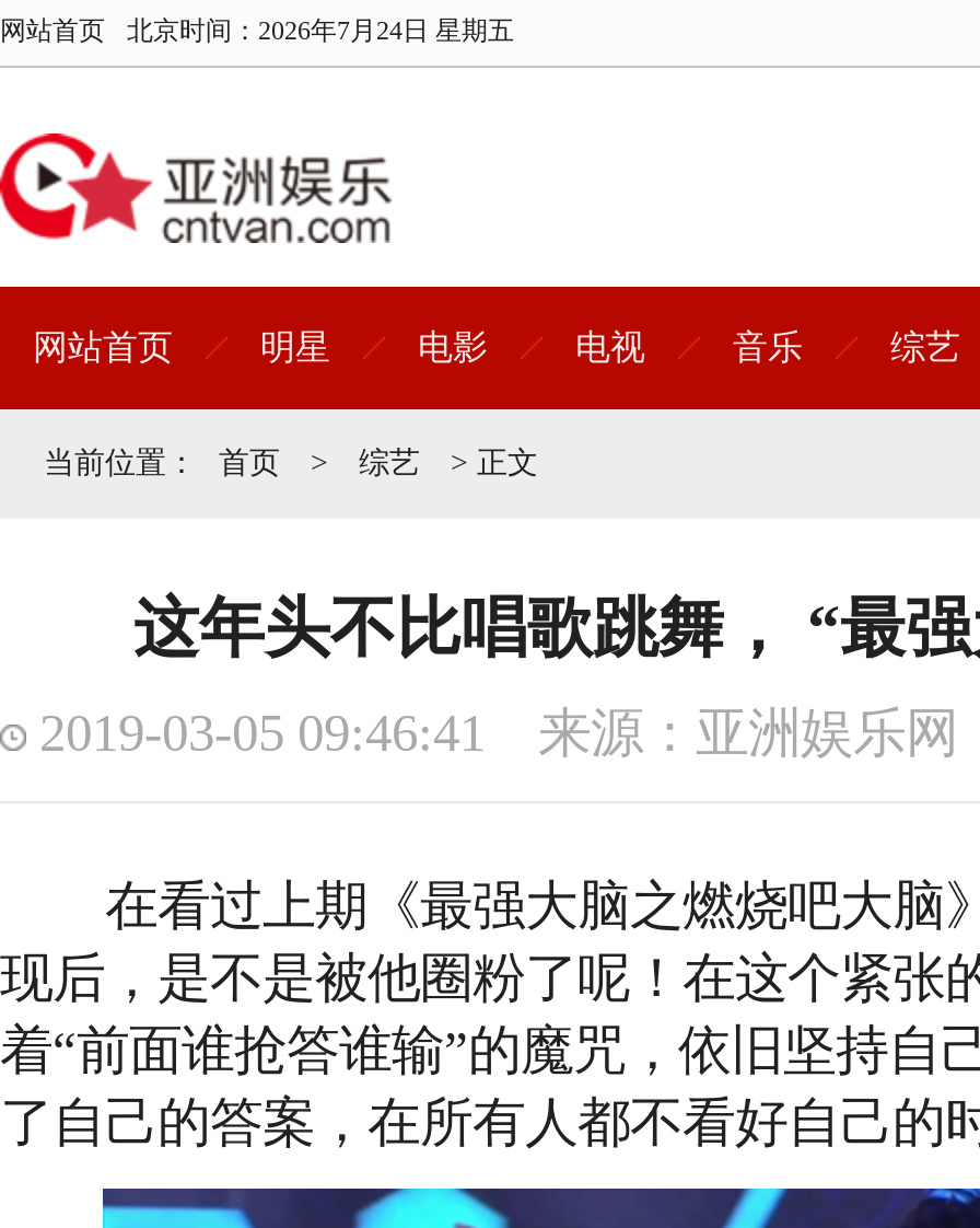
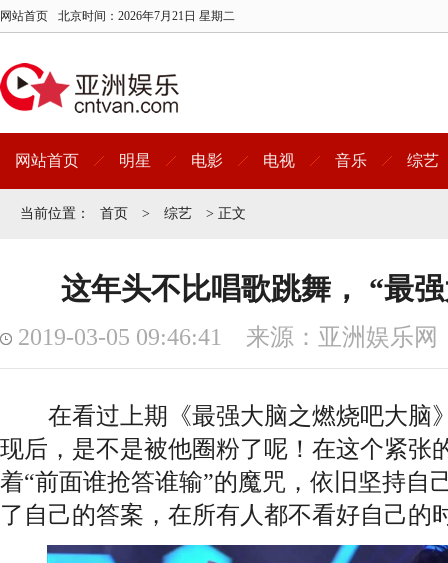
- 北京时间：2026年7月24日 星期五
+ 北京时间：2026年7月21日 星期二
